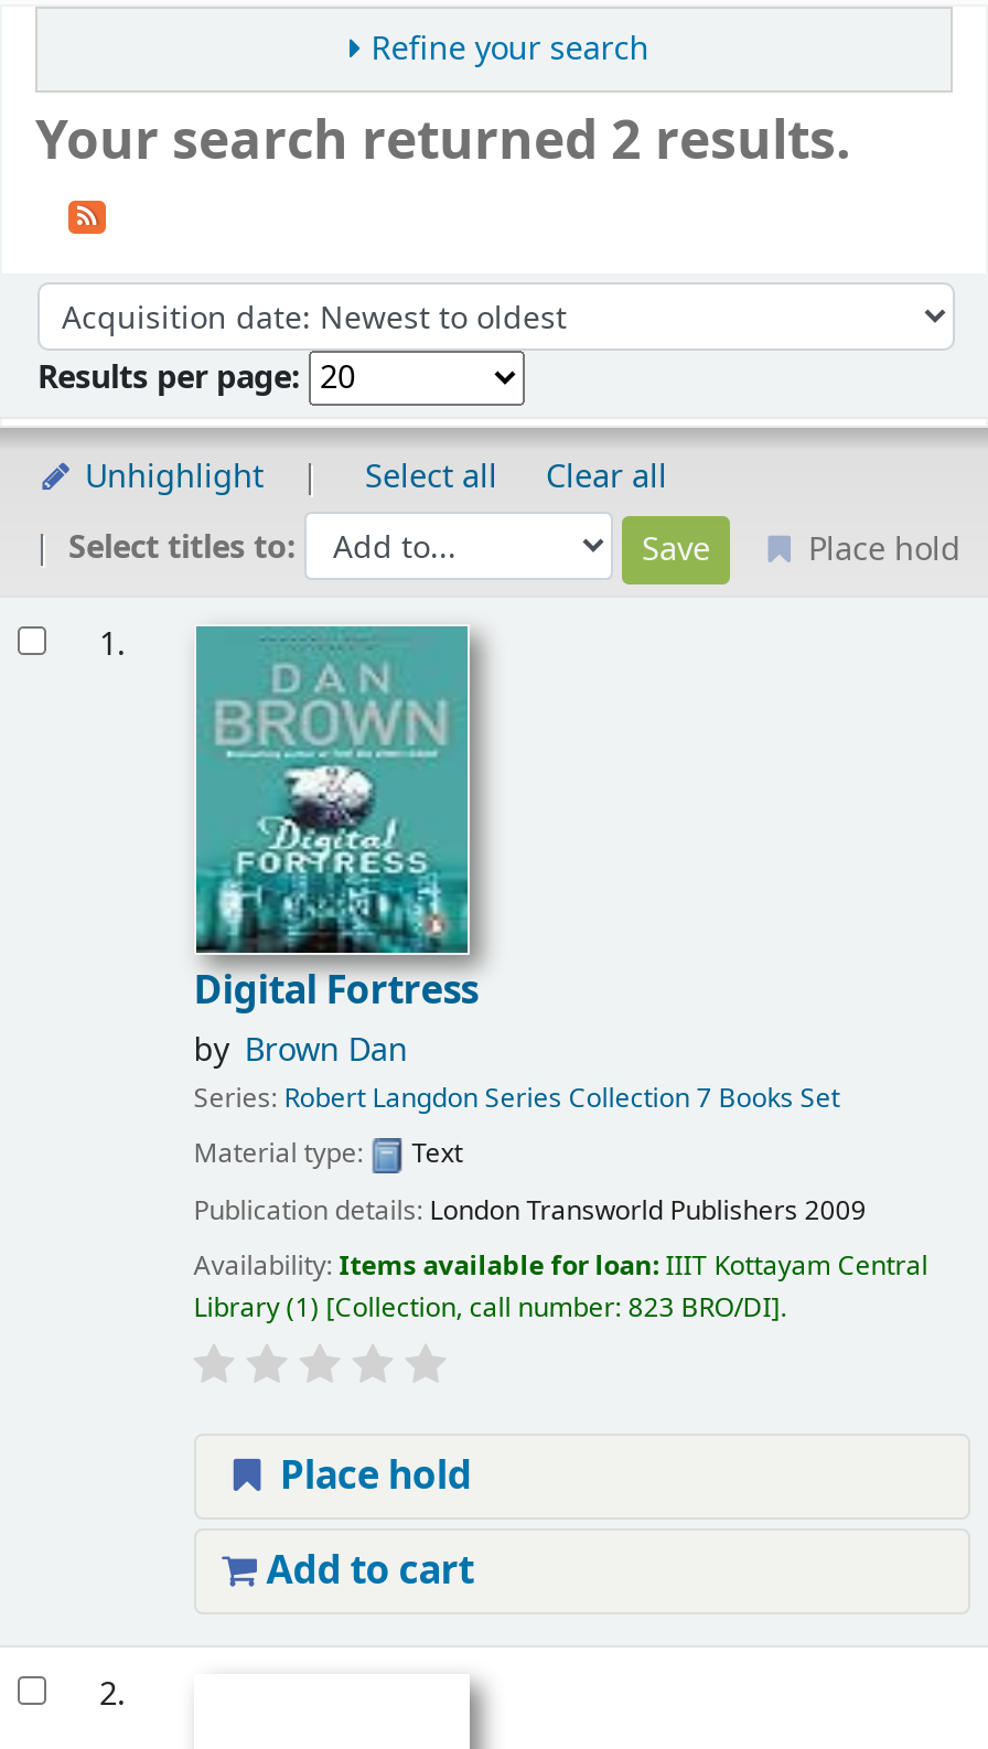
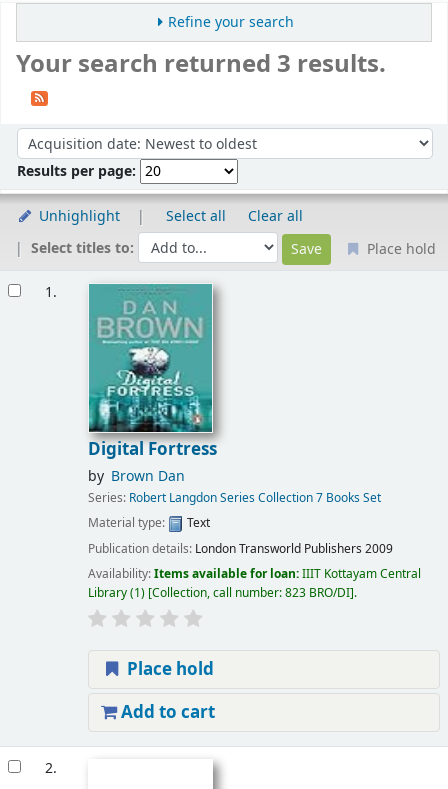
- Your search returned 2 results.
+ Your search returned 3 results.
